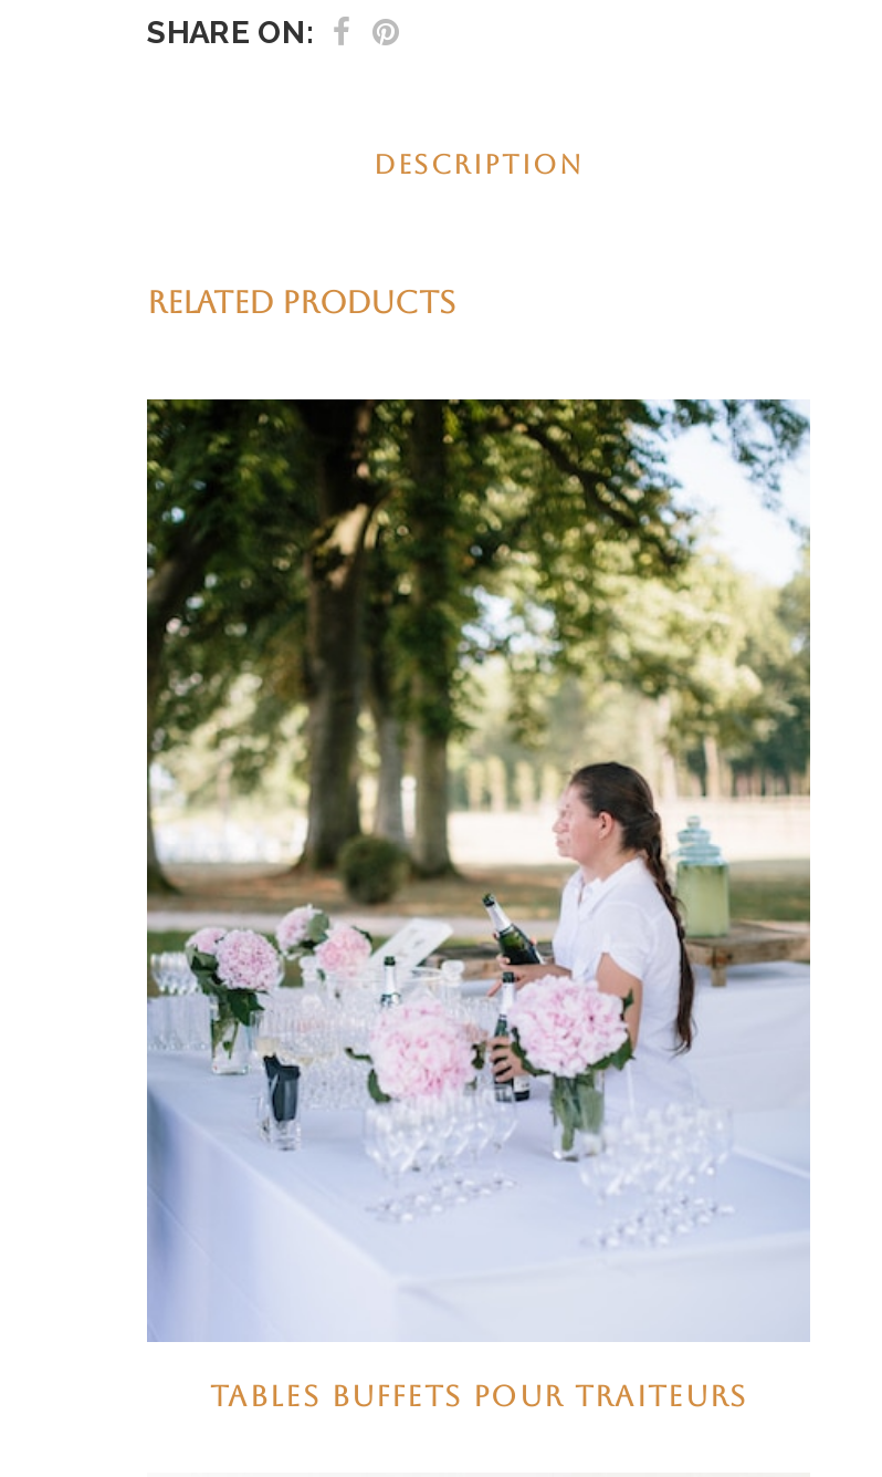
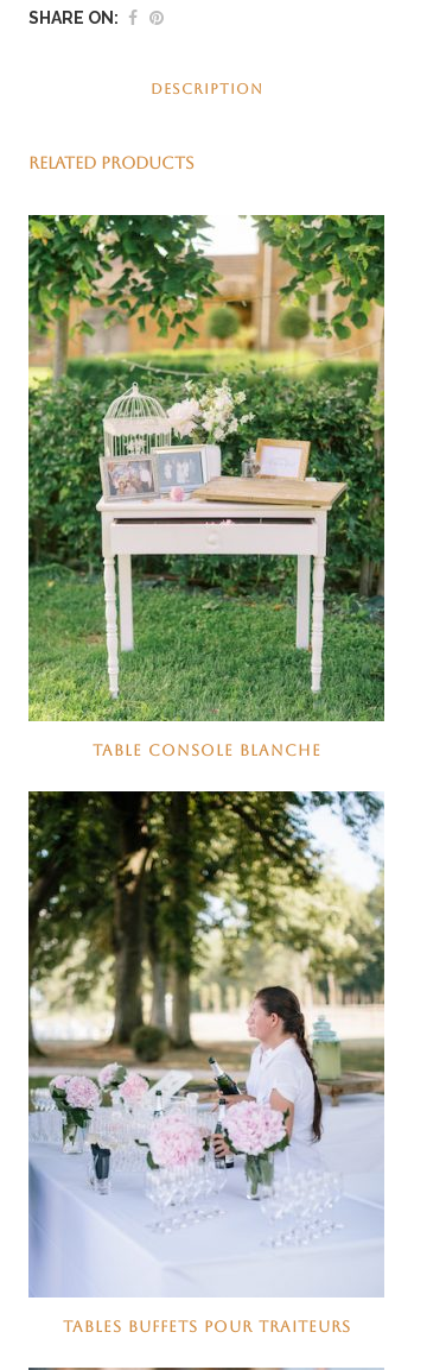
+ [image]
+ TABLE CONSOLE BLANCHE
